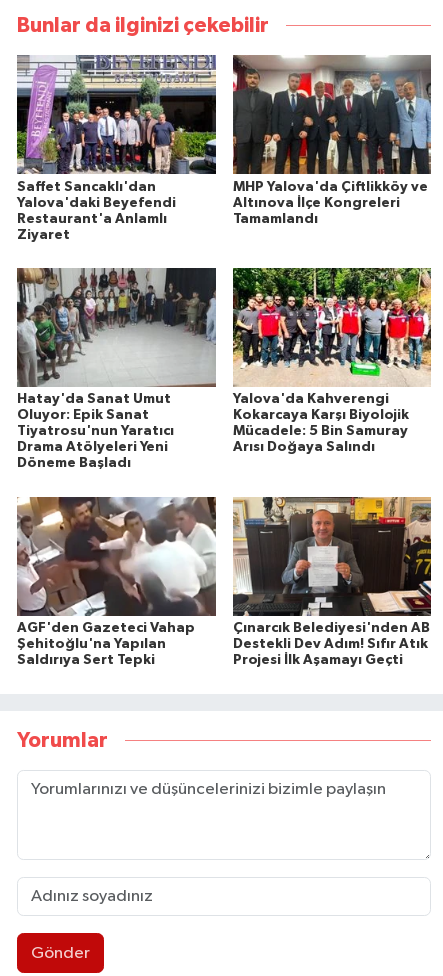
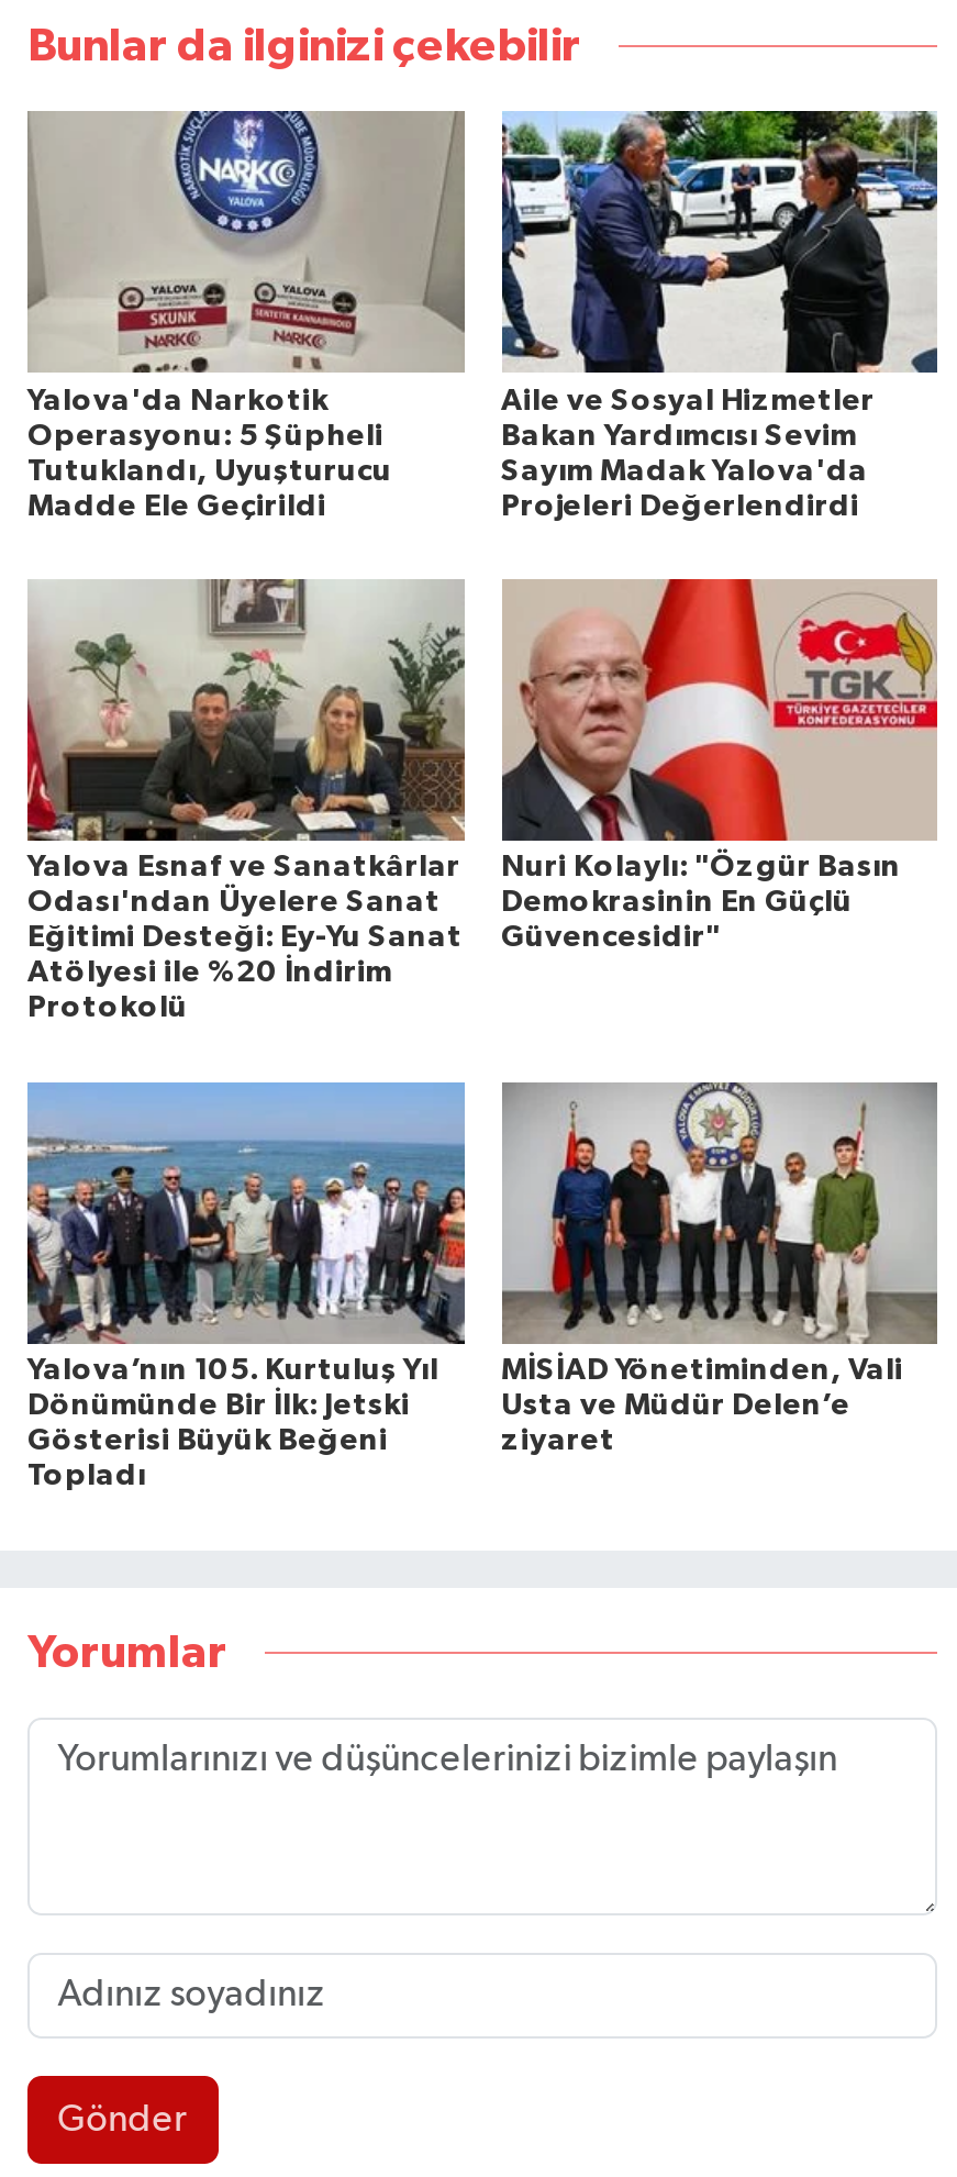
- [image]
- Saffet Sancaklı'dan
- Yalova'daki Beyefendi
- Restaurant'a Anlamlı
- Ziyaret
+ [image]
+ Yalova'da Narkotik
+ Operasyonu: 5 Şüpheli
+ Tutuklandı, Uyuşturucu
+ Madde Ele Geçirildi

- [image]
- MHP Yalova'da Çiftlikköy ve
- Altınova İlçe Kongreleri
- Tamamlandı
+ [image]
+ Aile ve Sosyal Hizmetler
+ Bakan Yardımcısı Sevim
+ Sayım Madak Yalova'da
+ Projeleri Değerlendirdi

- [image]
- Hatay'da Sanat Umut
- Oluyor: Epik Sanat
- Tiyatrosu'nun Yaratıcı
- Drama Atölyeleri Yeni
- Döneme Başladı
+ [image]
+ Yalova Esnaf ve Sanatkârlar
+ Odası'ndan Üyelere Sanat
+ Eğitimi Desteği: Ey-Yu Sanat
+ Atölyesi ile %20 İndirim
+ Protokolü

- [image]
- Yalova'da Kahverengi
- Kokarcaya Karşı Biyolojik
- Mücadele: 5 Bin Samuray
- Arısı Doğaya Salındı
+ [image]
+ Nuri Kolaylı: "Özgür Basın
+ Demokrasinin En Güçlü
+ Güvencesidir"

- [image]
- AGF'den Gazeteci Vahap
- Şehitoğlu'na Yapılan
- Saldırıya Sert Tepki
+ [image]
+ Yalova’nın 105. Kurtuluş Yıl
+ Dönümünde Bir İlk: Jetski
+ Gösterisi Büyük Beğeni
+ Topladı

- [image]
- Çınarcık Belediyesi'nden AB
- Destekli Dev Adım! Sıfır Atık
- Projesi İlk Aşamayı Geçti
+ [image]
+ MİSİAD Yönetiminden, Vali
+ Usta ve Müdür Delen’e
+ ziyaret
